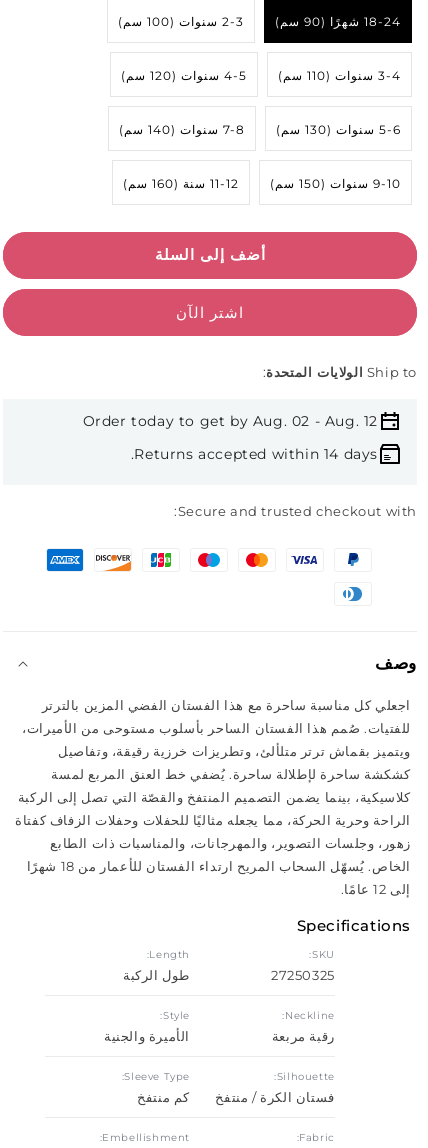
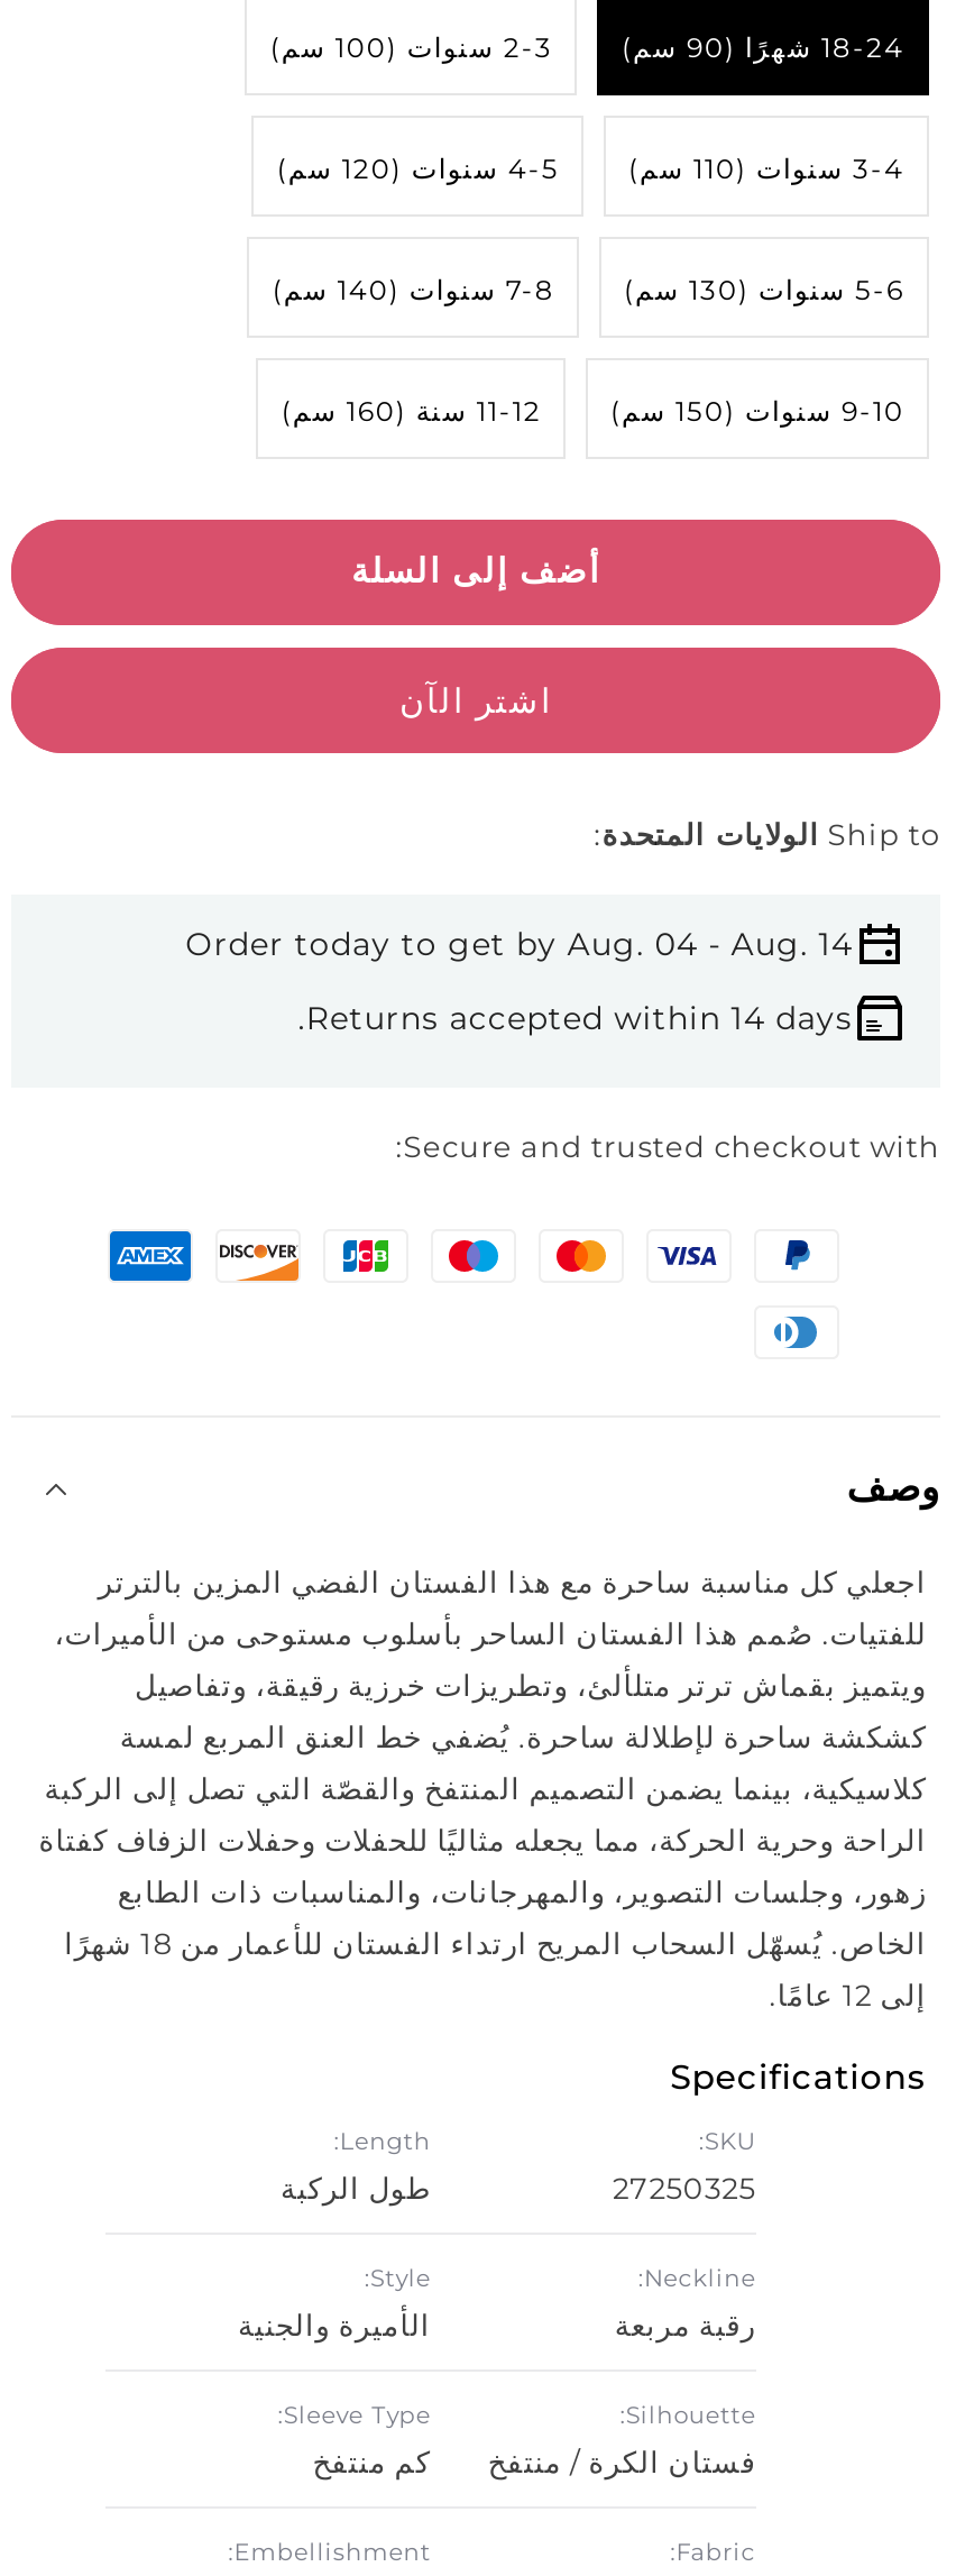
- Order today to get by Aug. 02 - Aug. 12
+ Order today to get by Aug. 04 - Aug. 14
